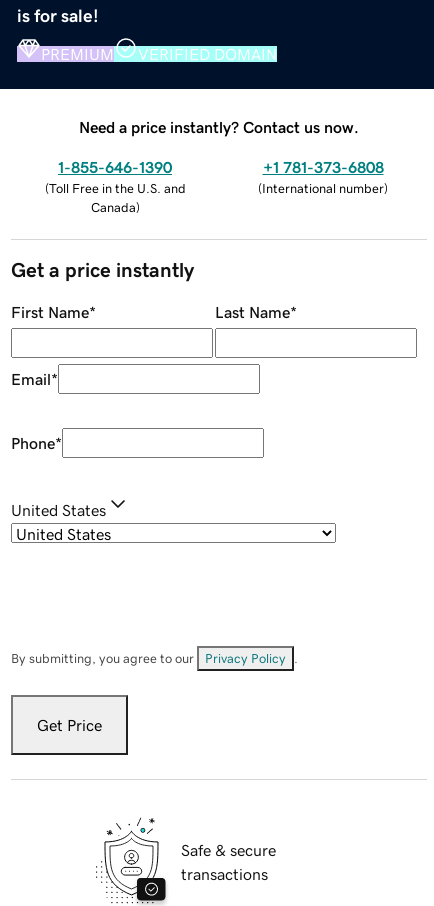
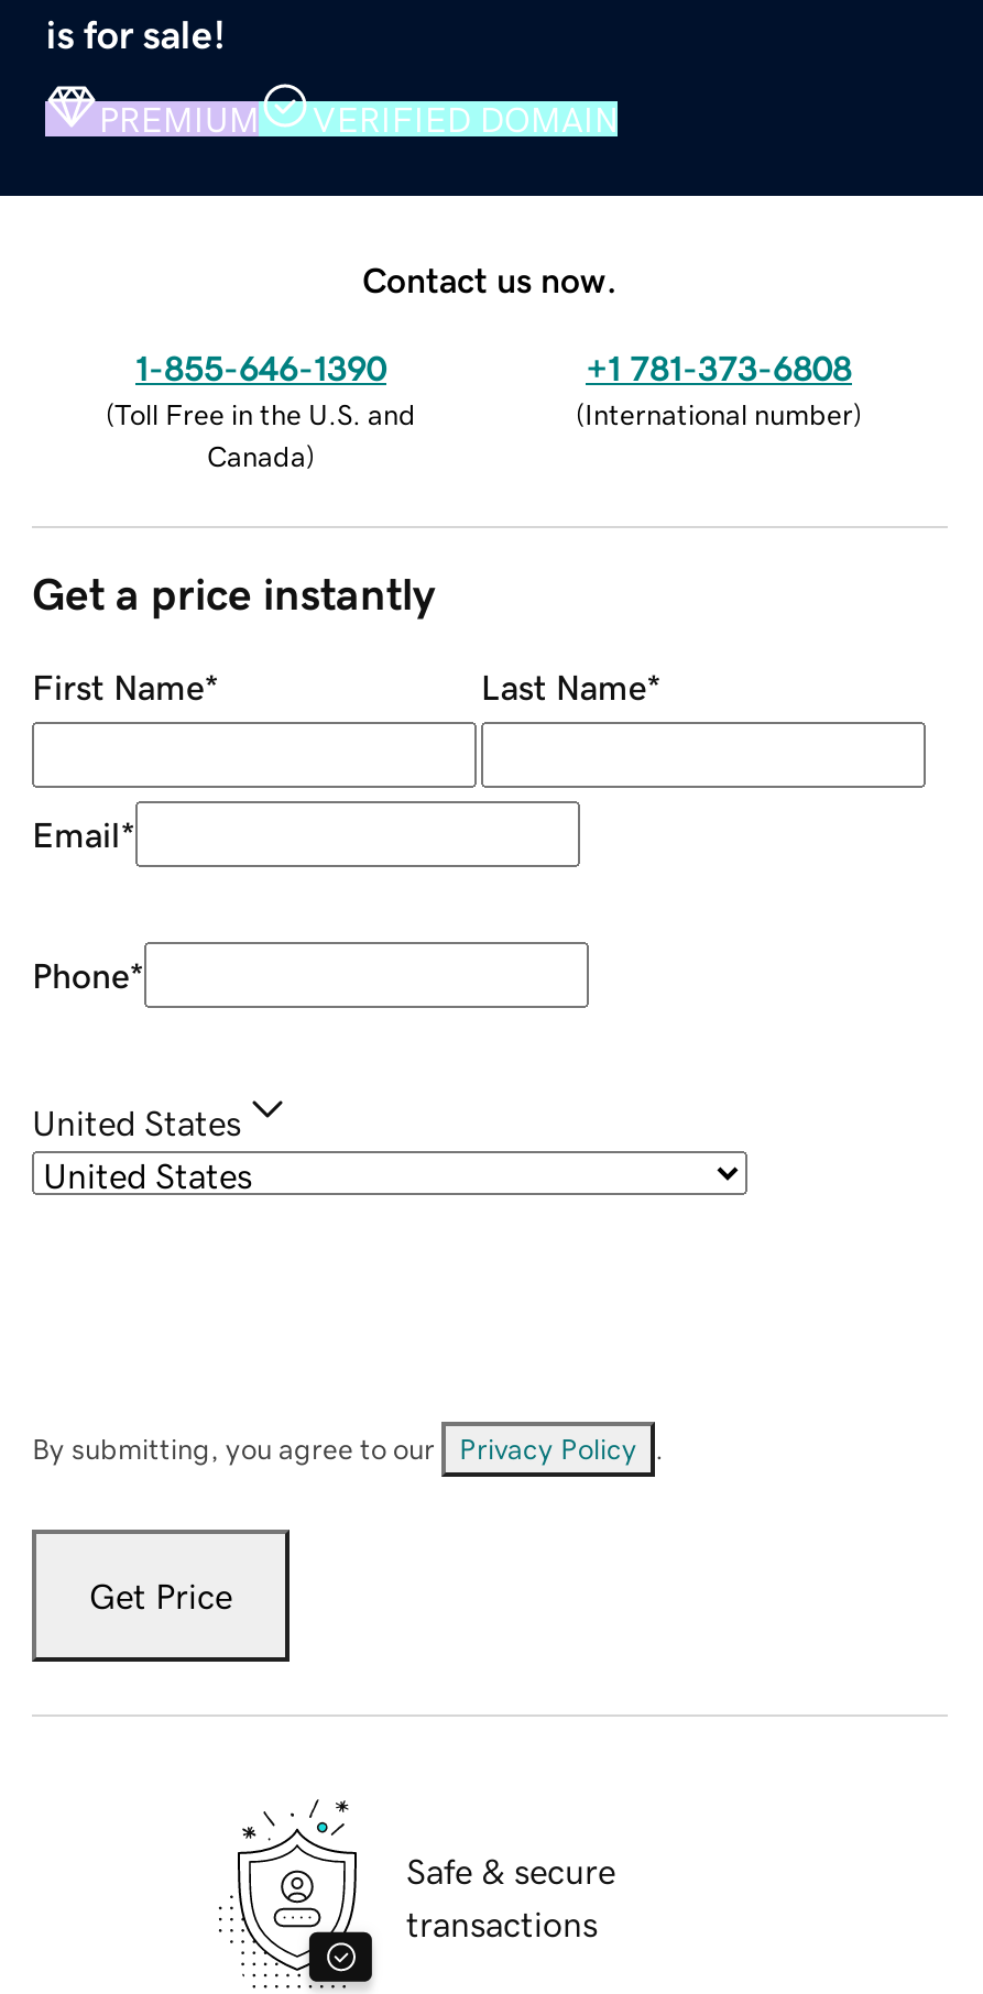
- Need a price instantly? Contact us now.
+ Contact us now.
